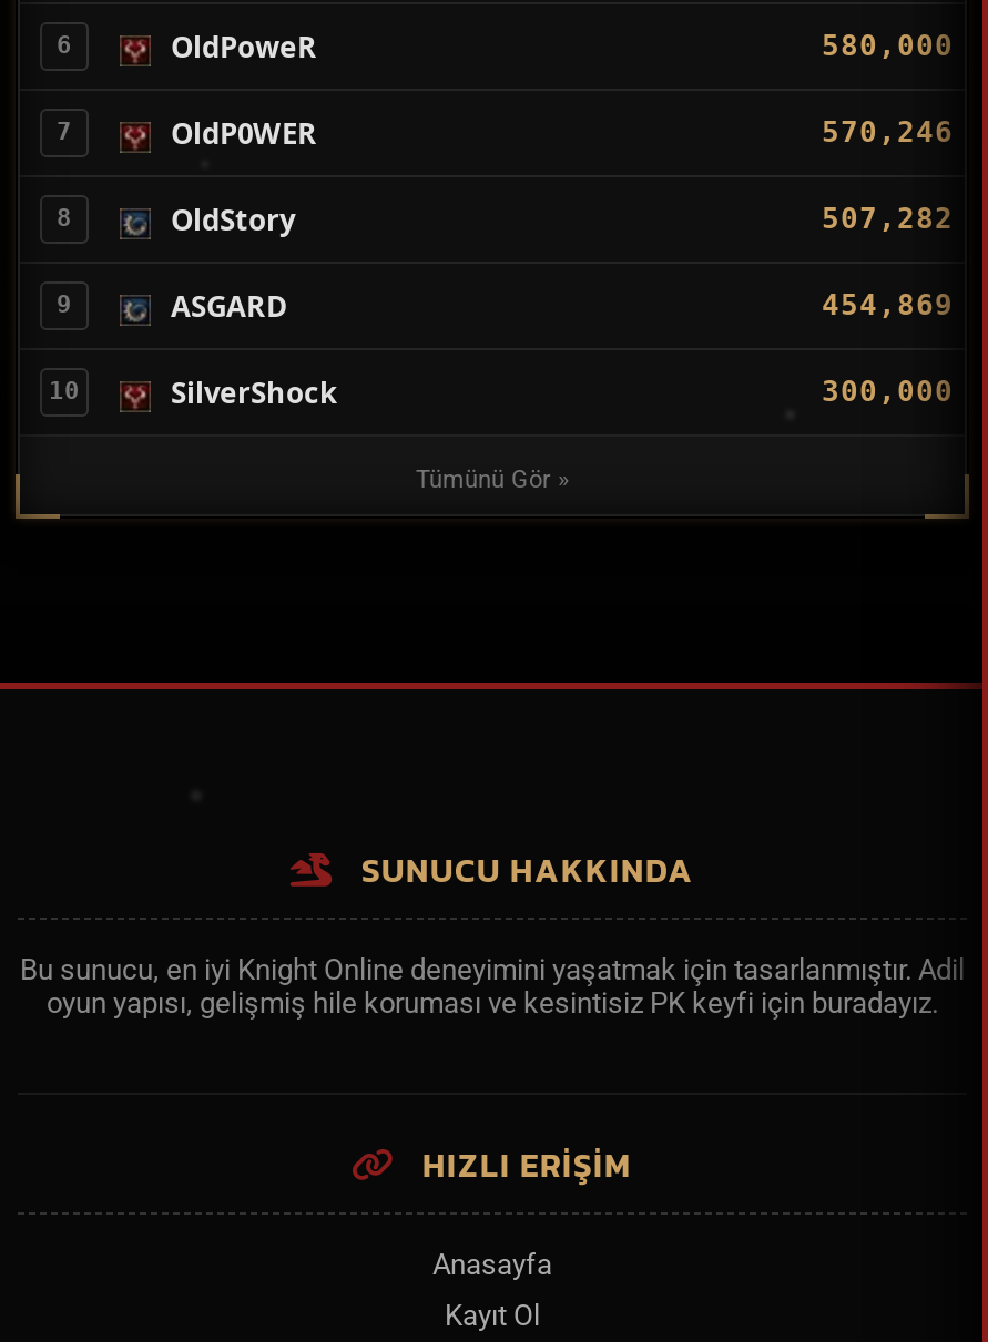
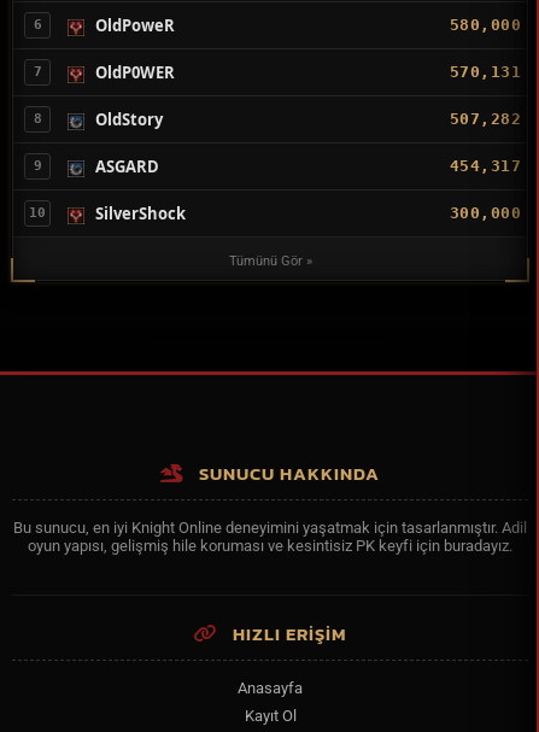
- 570,246
+ 570,131

- 454,869
+ 454,317
